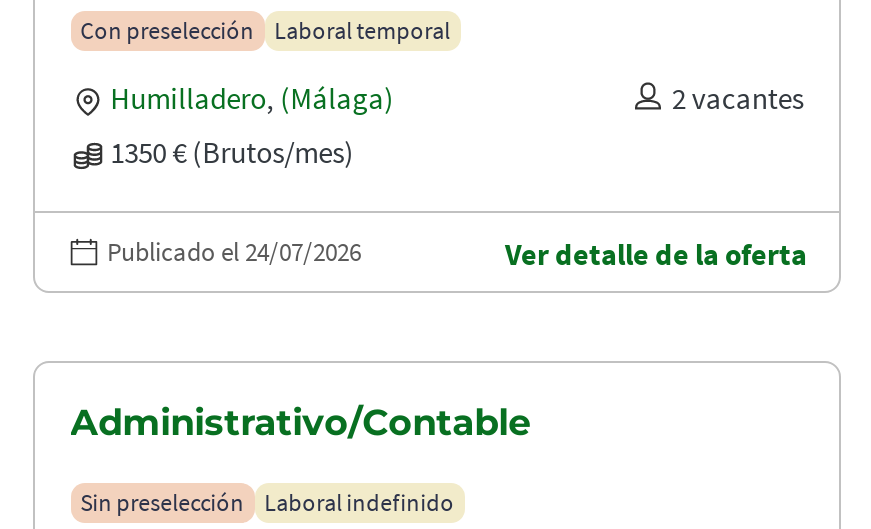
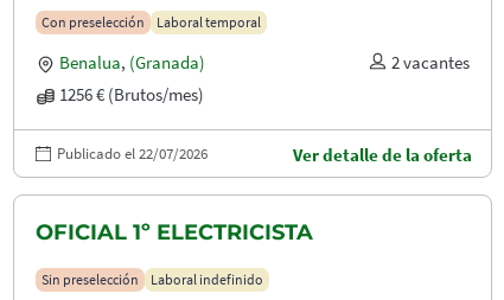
- Humilladero, (Málaga)
+ Benalua, (Granada)

- 1350 € (Brutos/mes)
+ 1256 € (Brutos/mes)

- Publicado el 24/07/2026
+ Publicado el 22/07/2026

- Administrativo/Contable
+ OFICIAL 1º ELECTRICISTA
